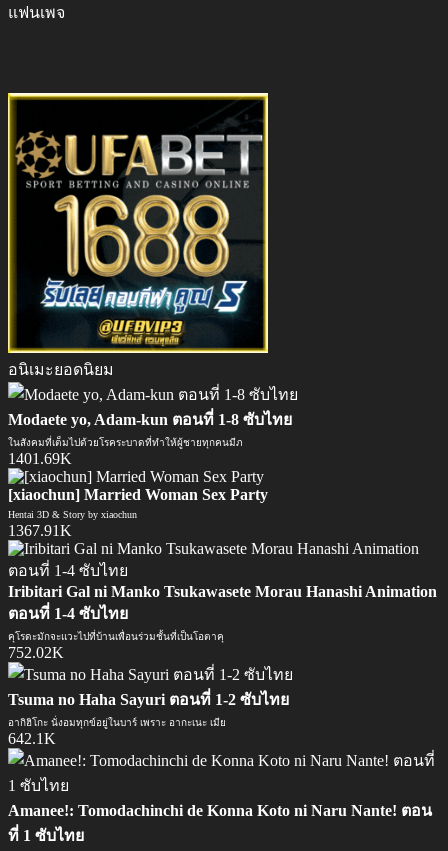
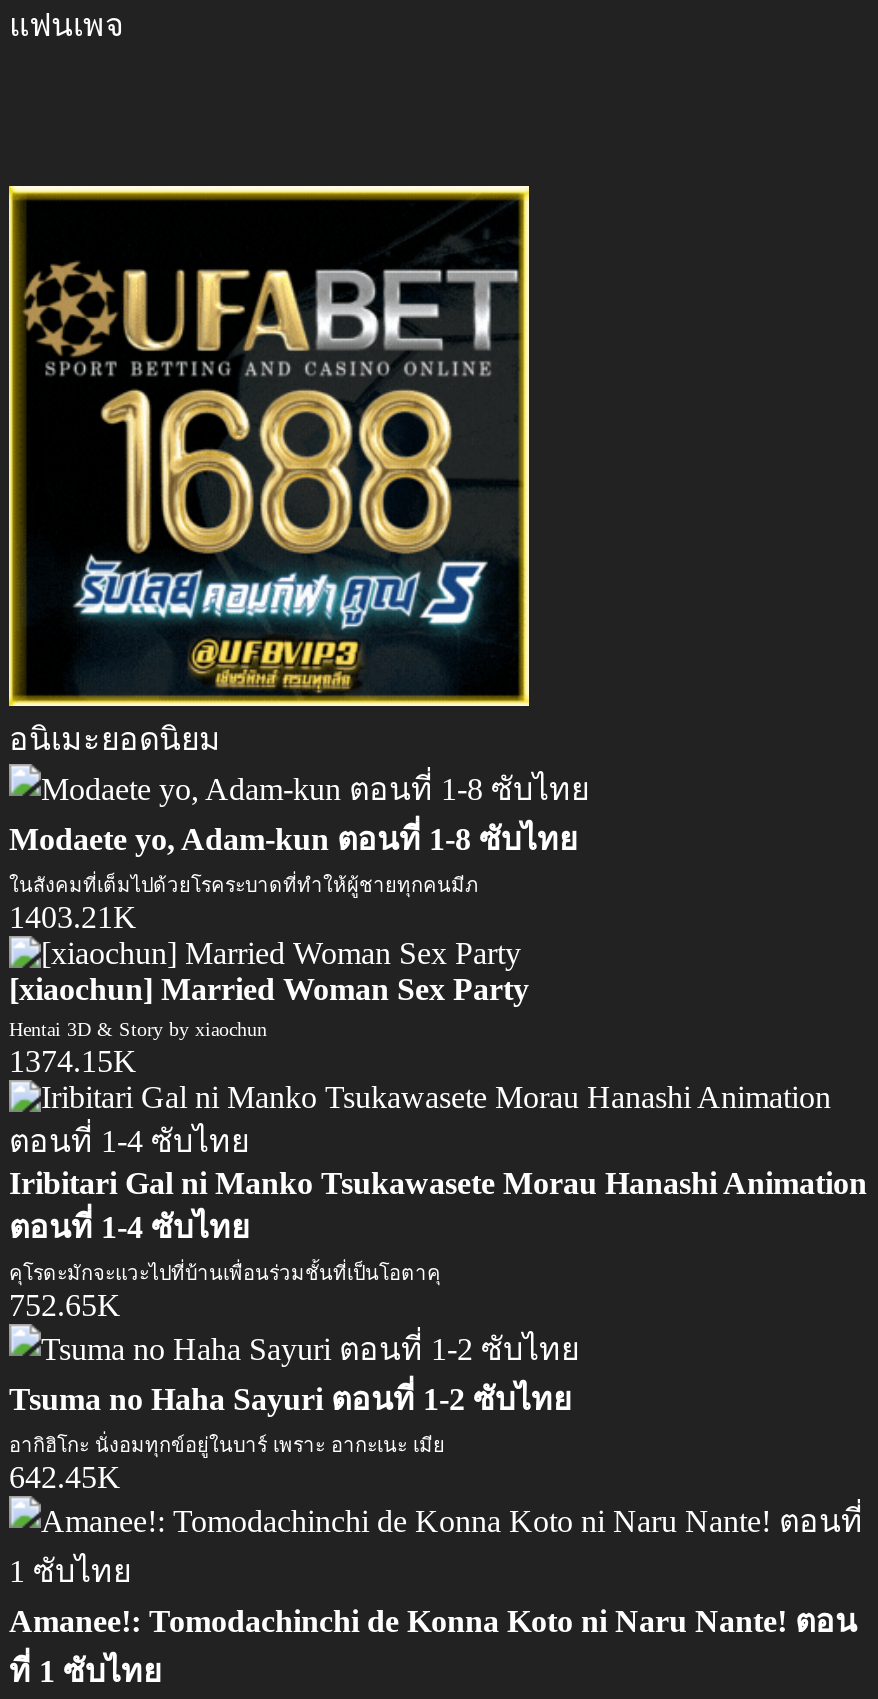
- 1401.69K
+ 1403.21K

- 1367.91K
+ 1374.15K

- 752.02K
+ 752.65K

- 642.1K
+ 642.45K
